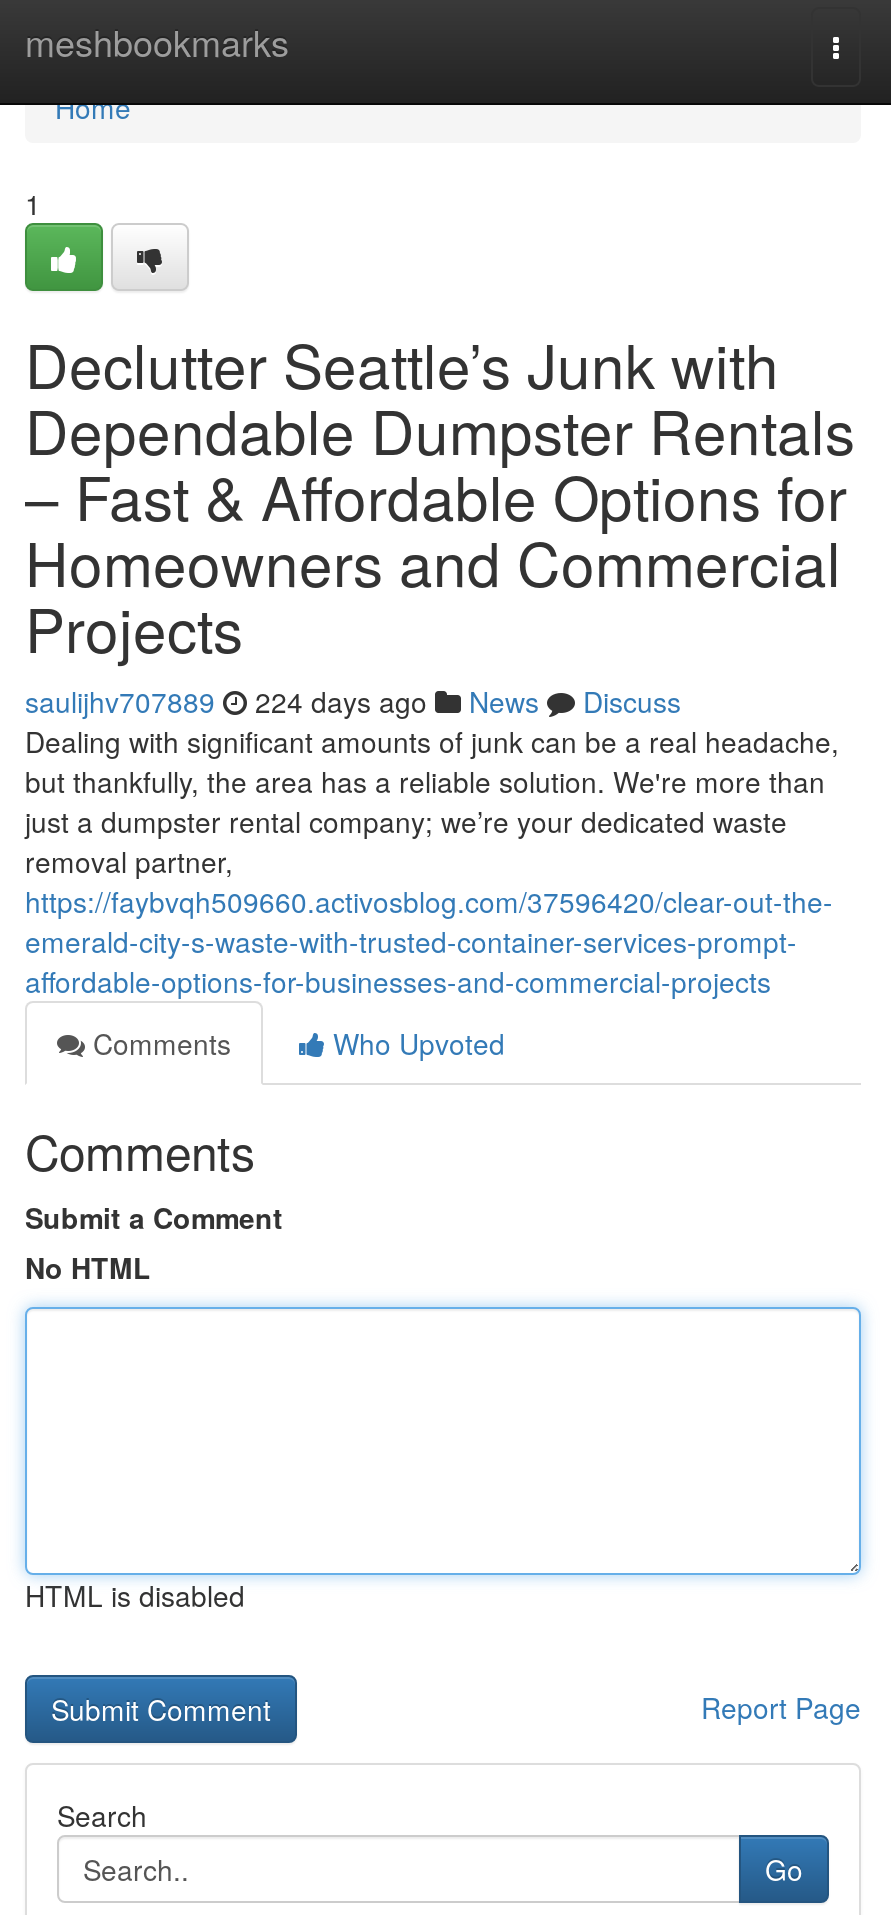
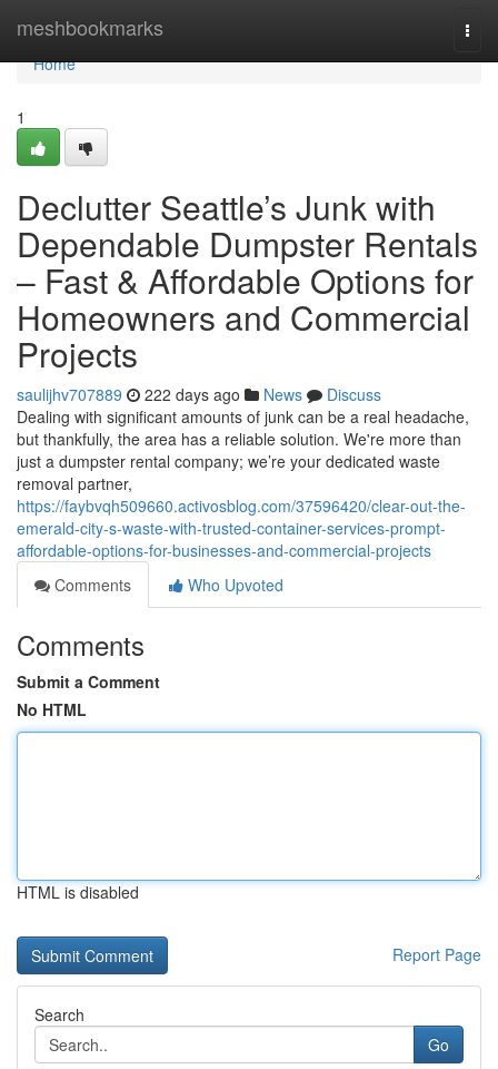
- saulijhv707889 224 days ago News Discuss
+ saulijhv707889 222 days ago News Discuss
